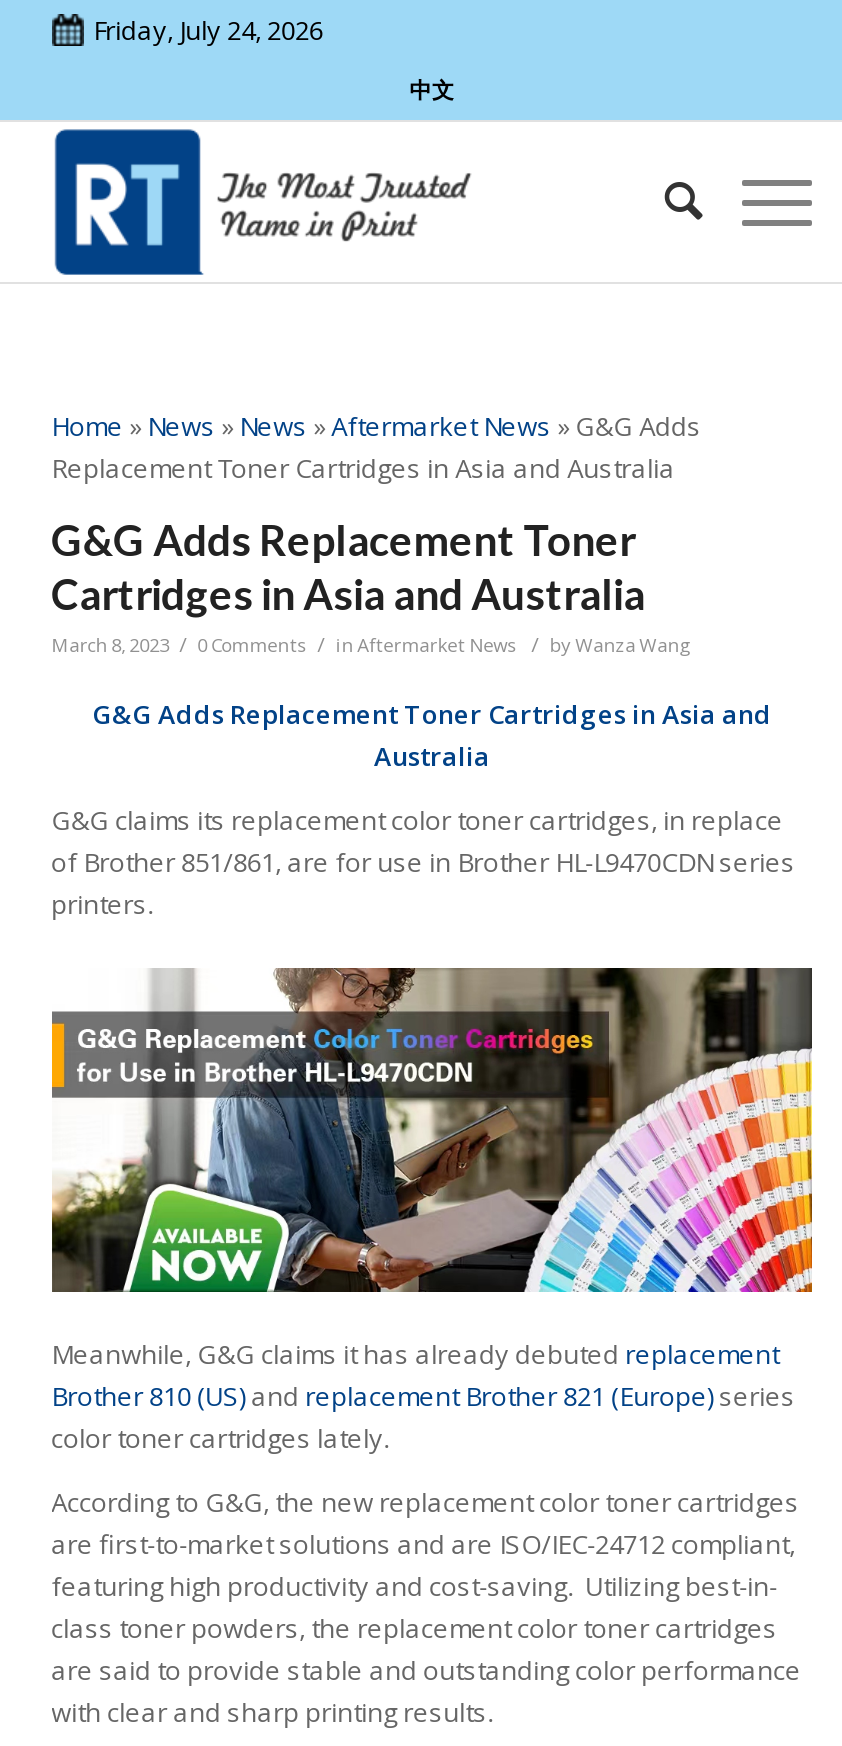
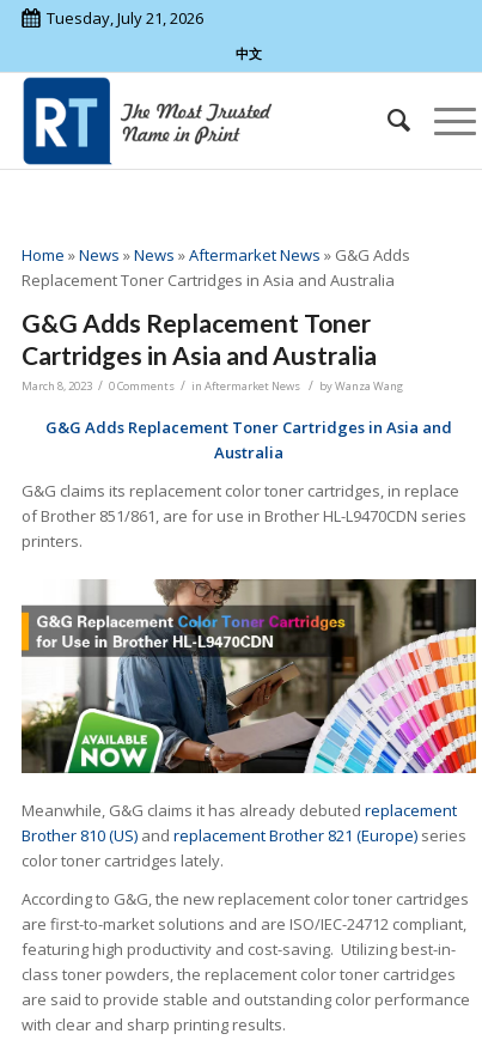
- Friday, July 24, 2026
+ Tuesday, July 21, 2026
